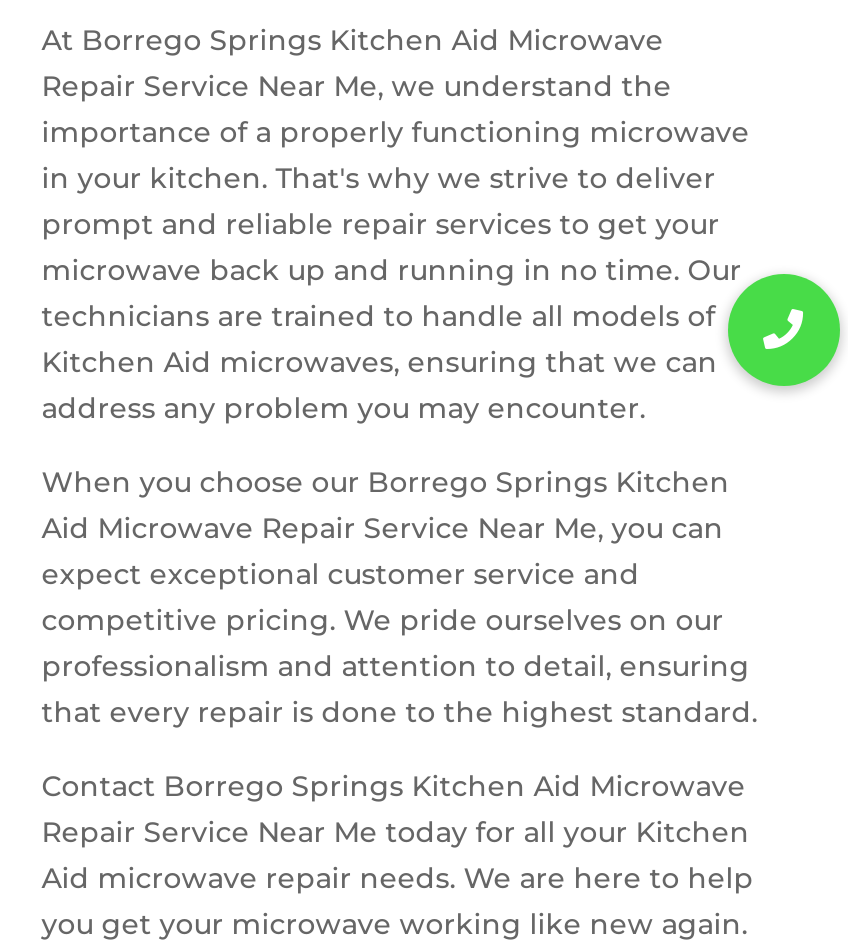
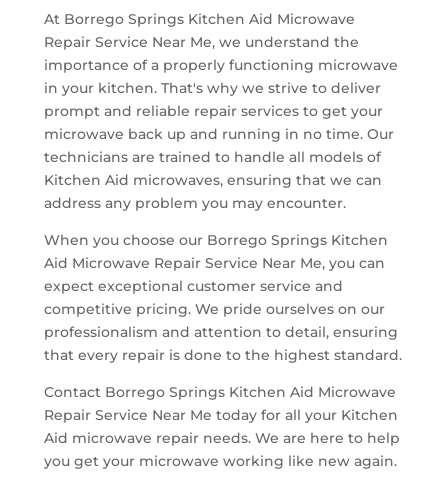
- [image]
